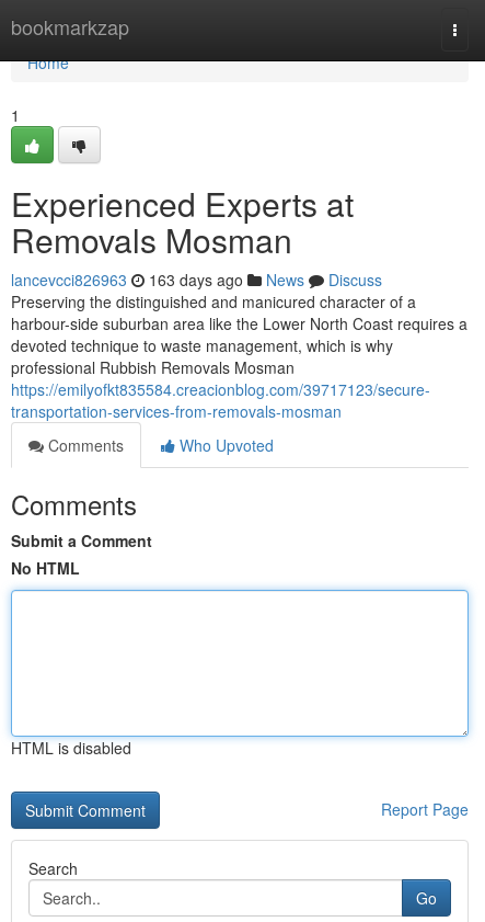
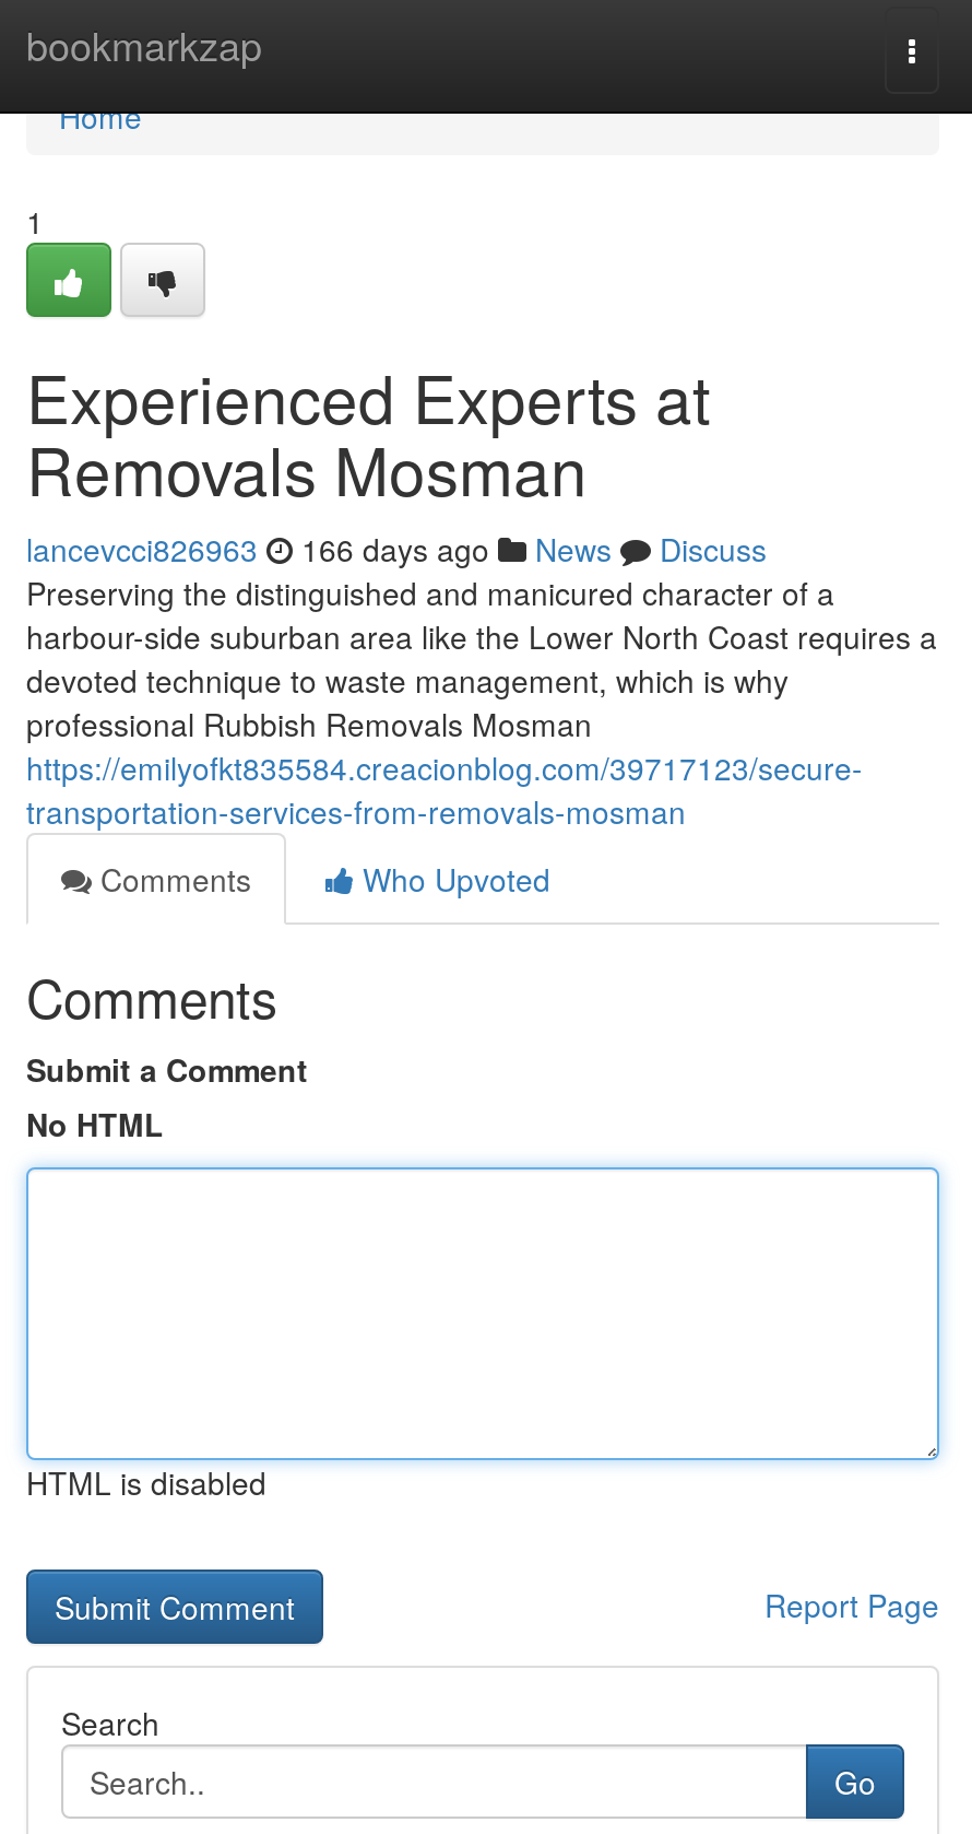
- lancevcci826963 163 days ago News Discuss
+ lancevcci826963 166 days ago News Discuss
